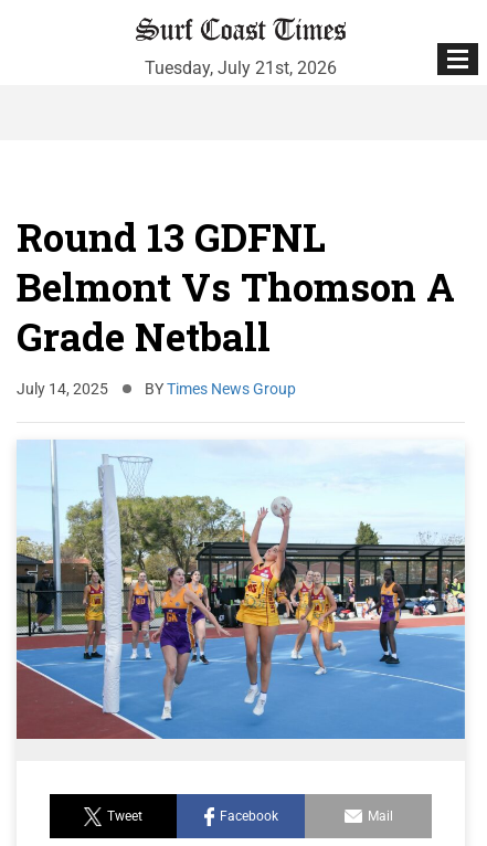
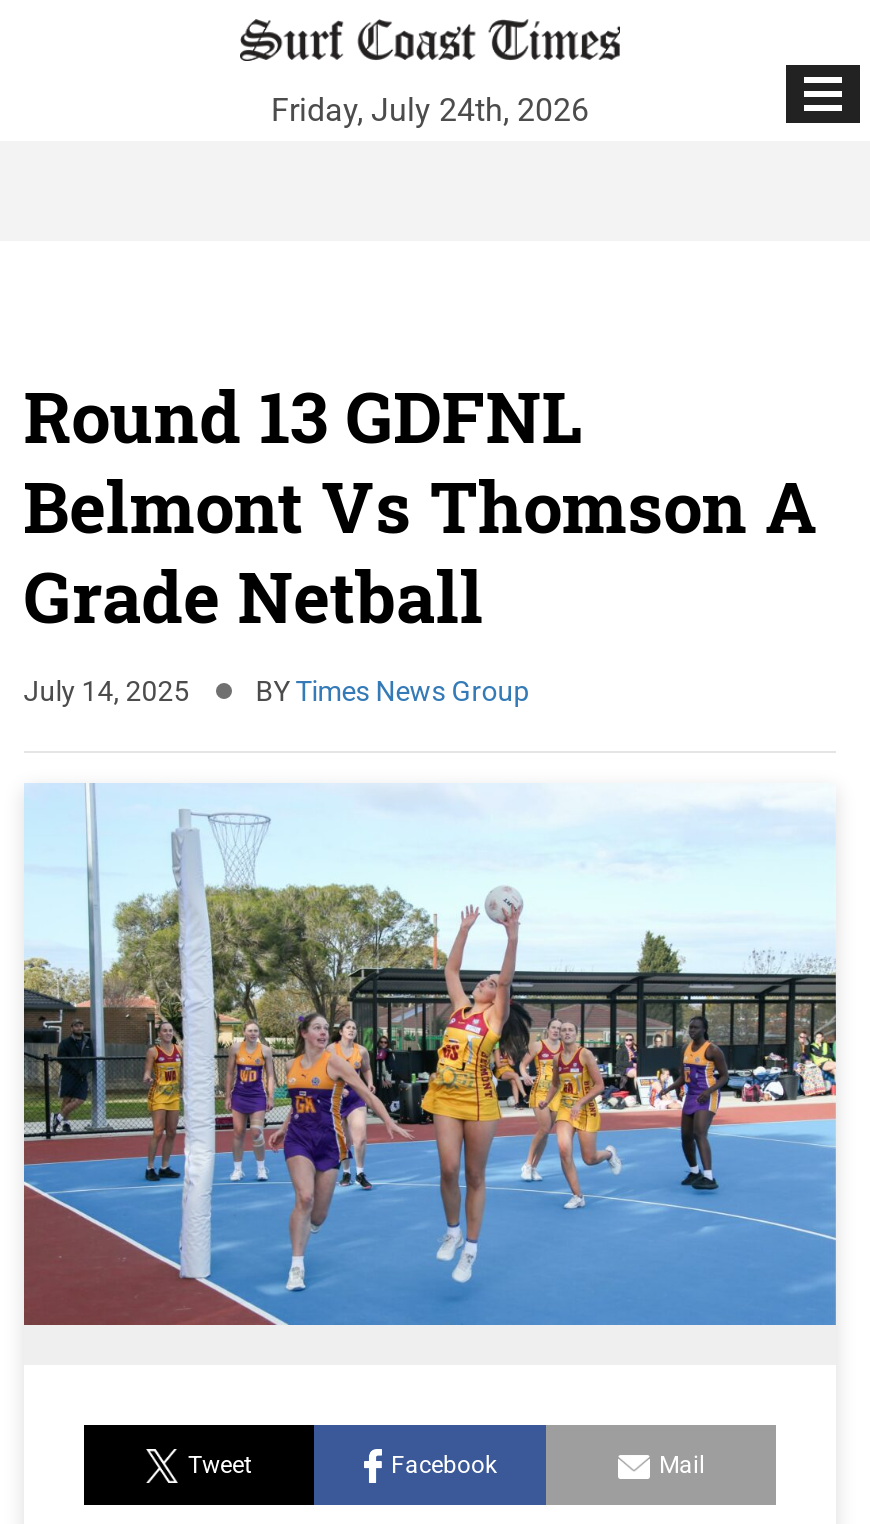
- Tuesday, July 21st, 2026
+ Friday, July 24th, 2026
